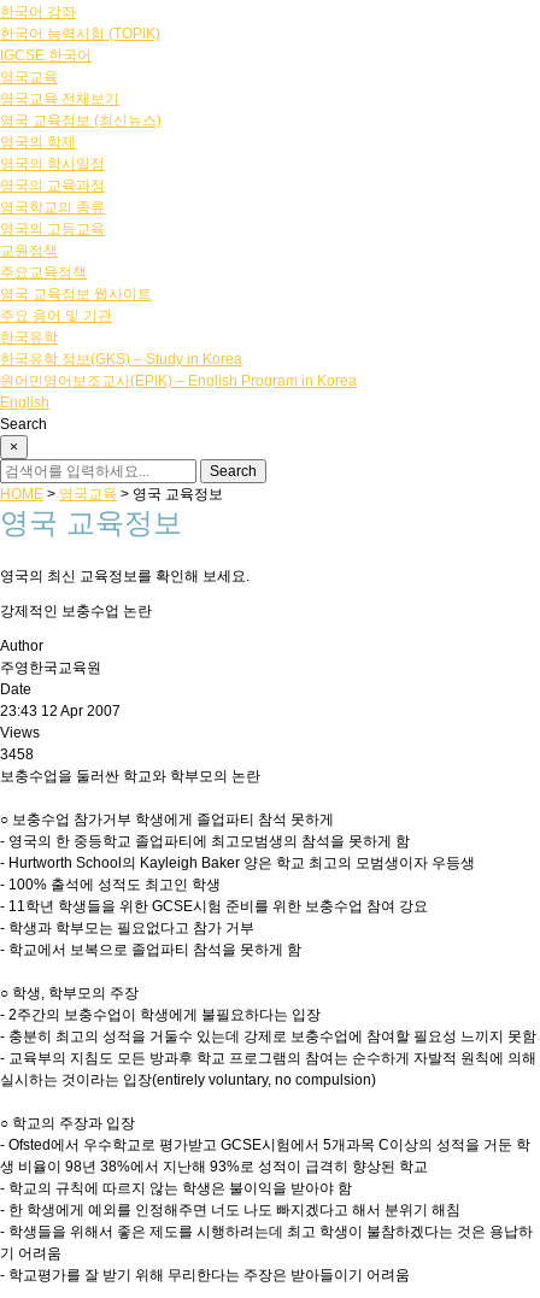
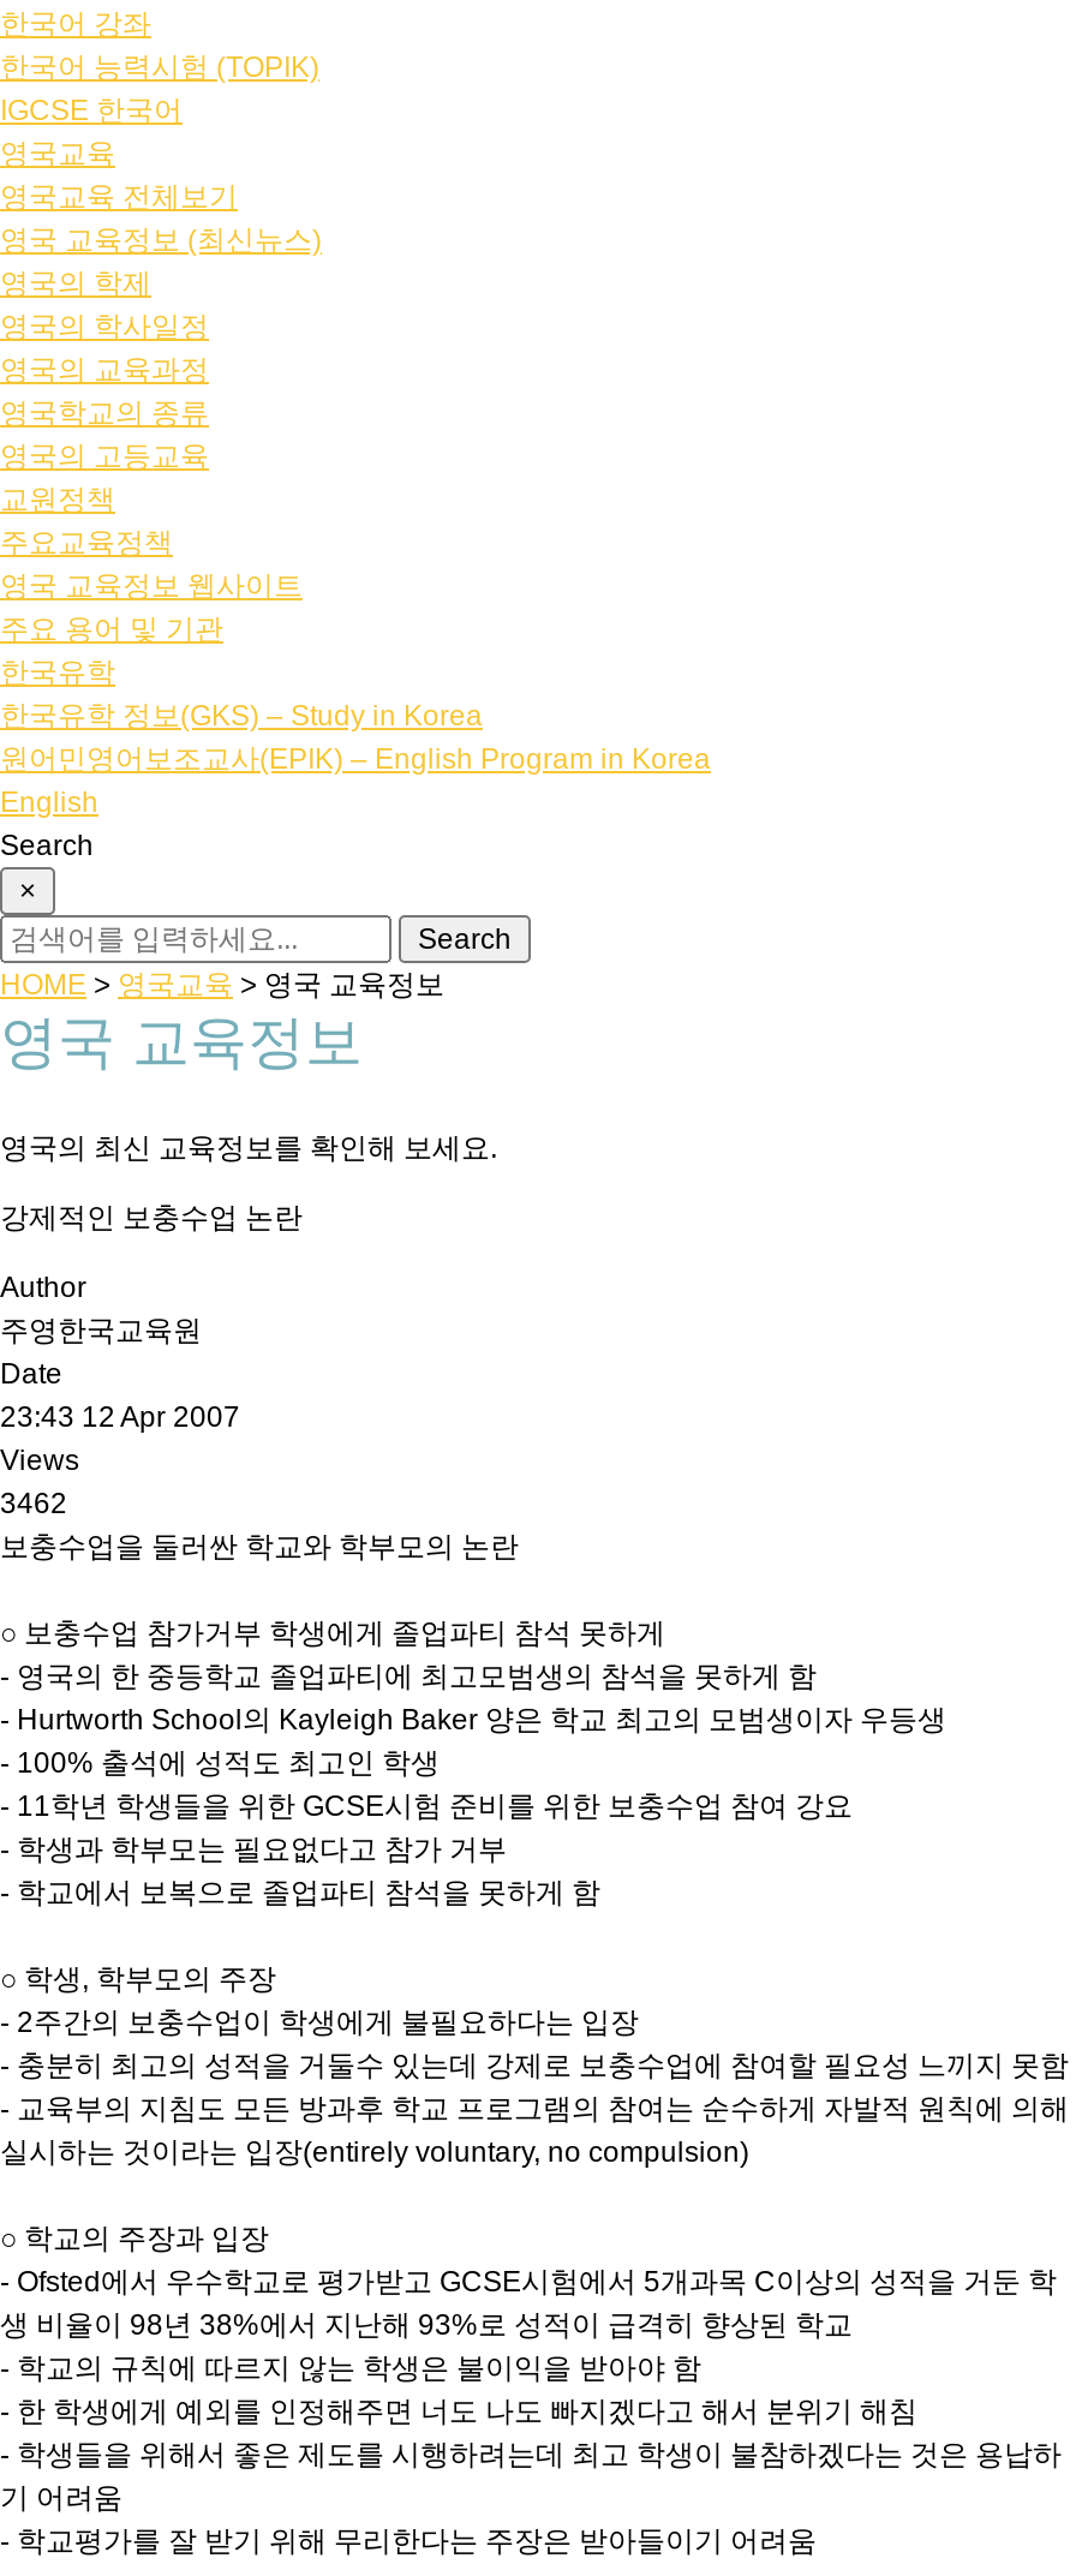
- 3458
+ 3462
